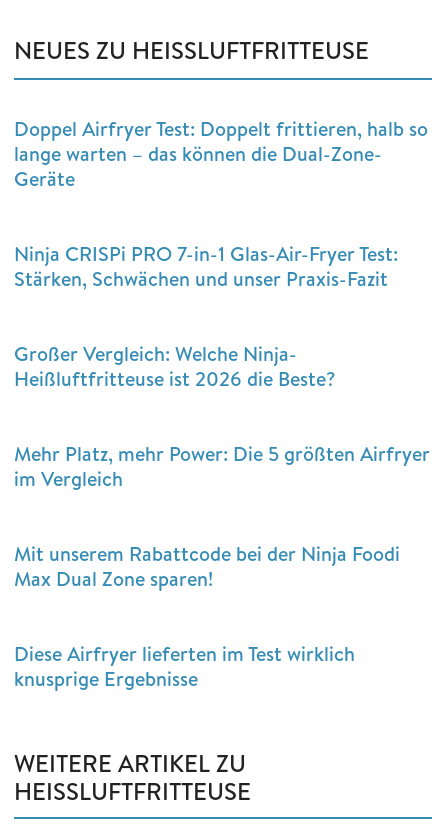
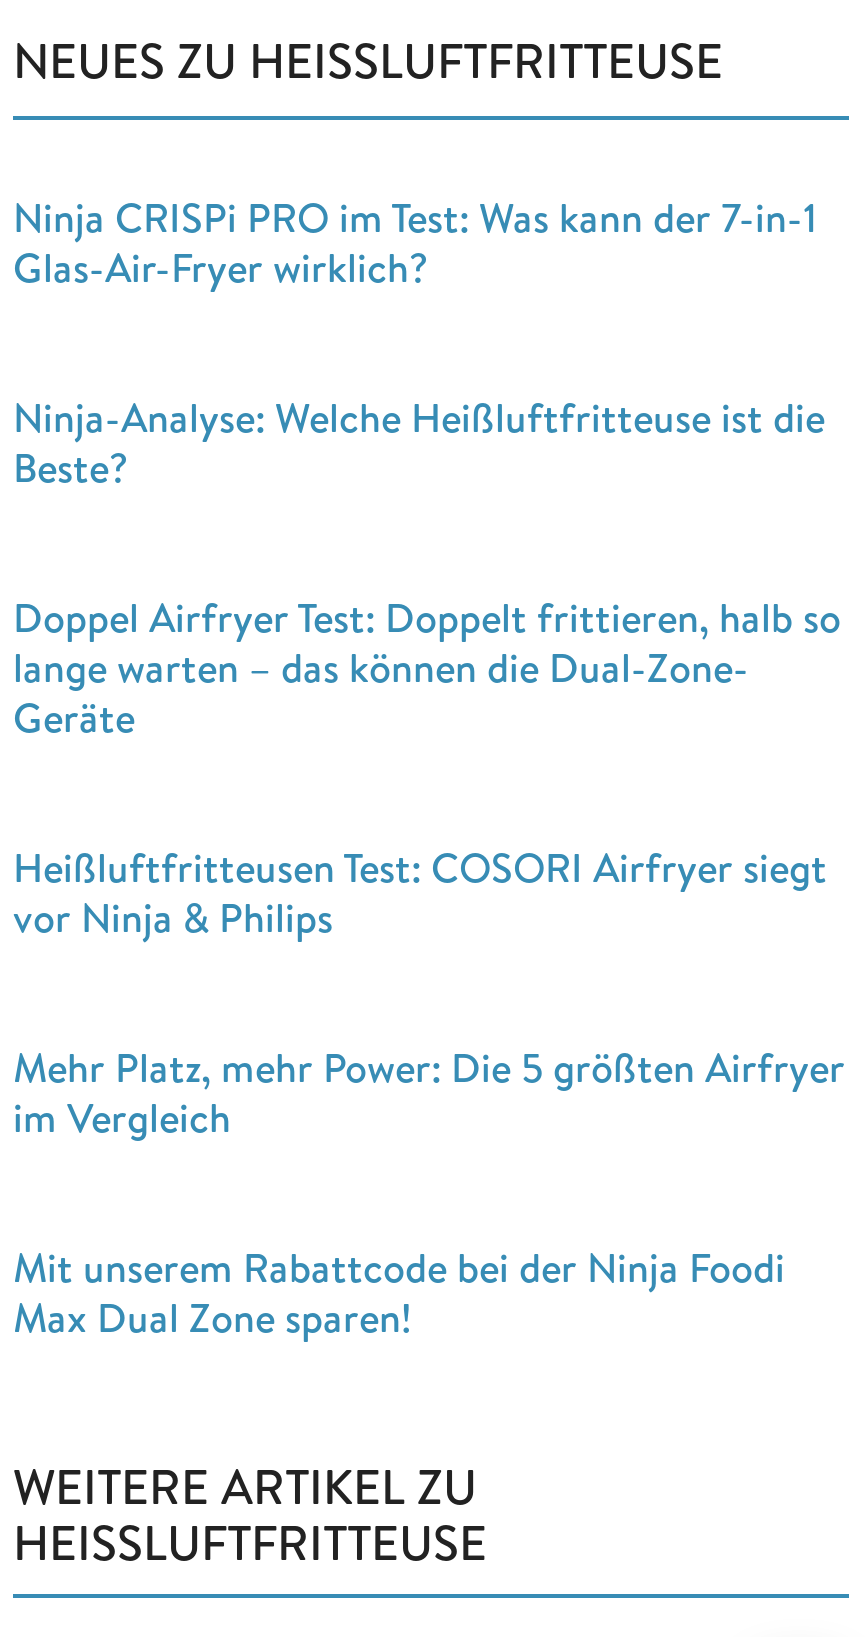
+ Ninja CRISPi PRO im Test: Was kann der 7-in-1
+ Glas-Air-Fryer wirklich?
+ Ninja-Analyse: Welche Heißluftfritteuse ist die
+ Beste?

moved down: Doppel Airfryer Test: Doppelt frittieren, halb so | lange warten – das können die Dual-Zone- | Geräte

- Ninja CRISPi PRO 7-in-1 Glas-Air-Fryer Test:
- Stärken, Schwächen und unser Praxis-Fazit
- Großer Vergleich: Welche Ninja-
- Heißluftfritteuse ist 2026 die Beste?
+ Heißluftfritteusen Test: COSORI Airfryer siegt
+ vor Ninja & Philips

moved down: Mehr Platz, mehr Power: Die 5 größten Airfryer | im Vergleich | Mit unserem Rabattcode bei der Ninja Foodi | Max Dual Zone sparen!

- Diese Airfryer lieferten im Test wirklich
- knusprige Ergebnisse
